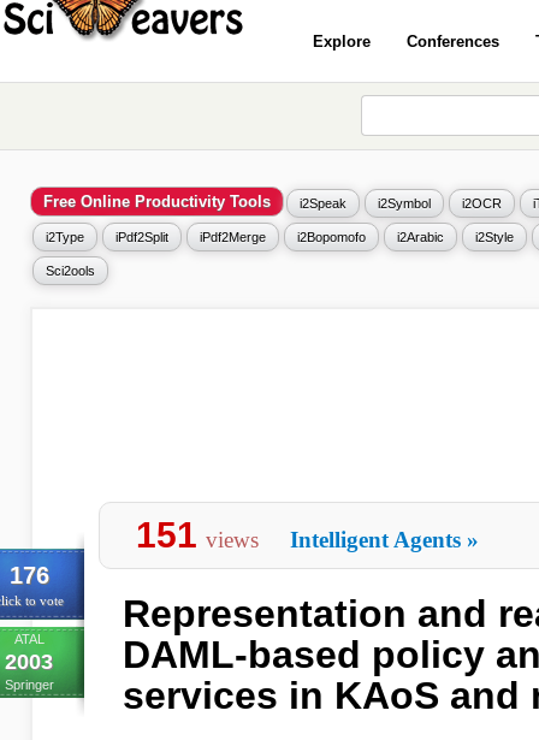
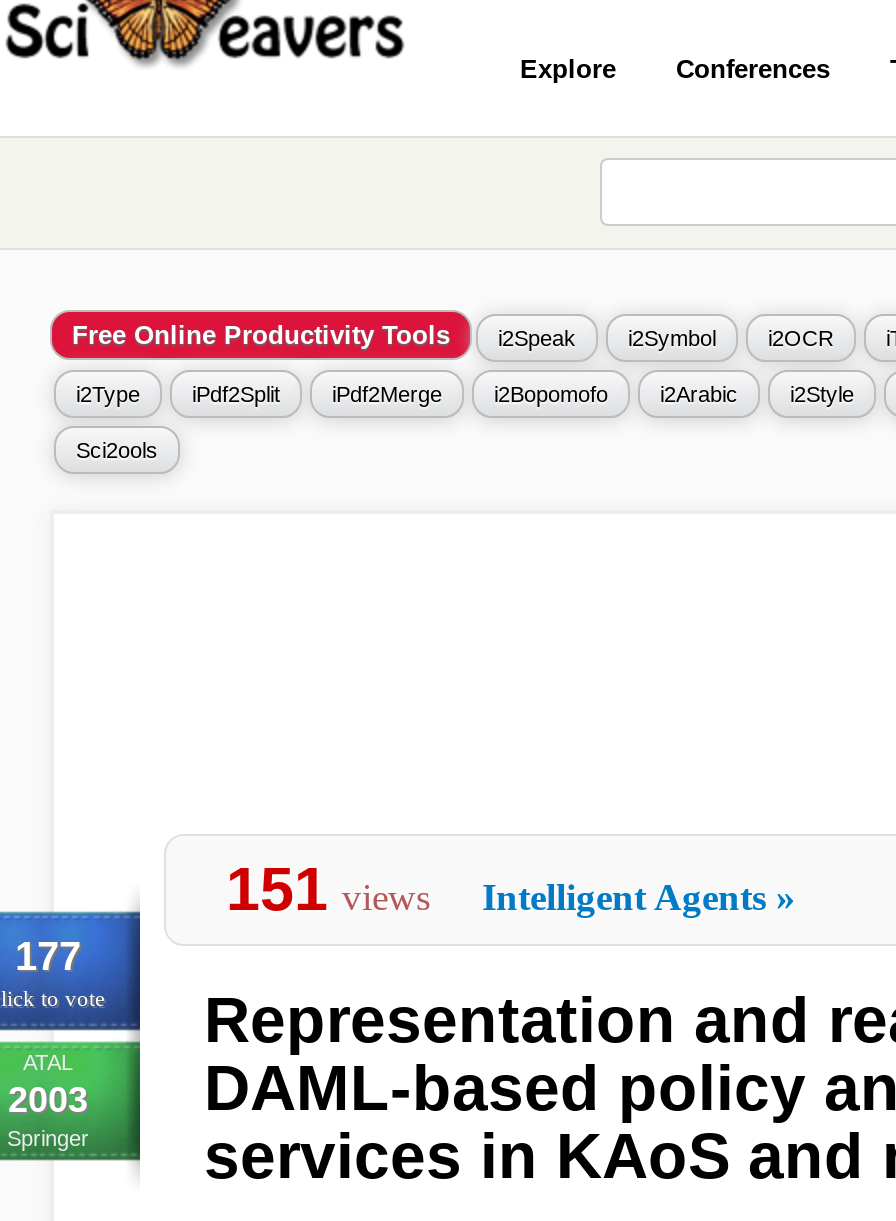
- 176
+ 177
